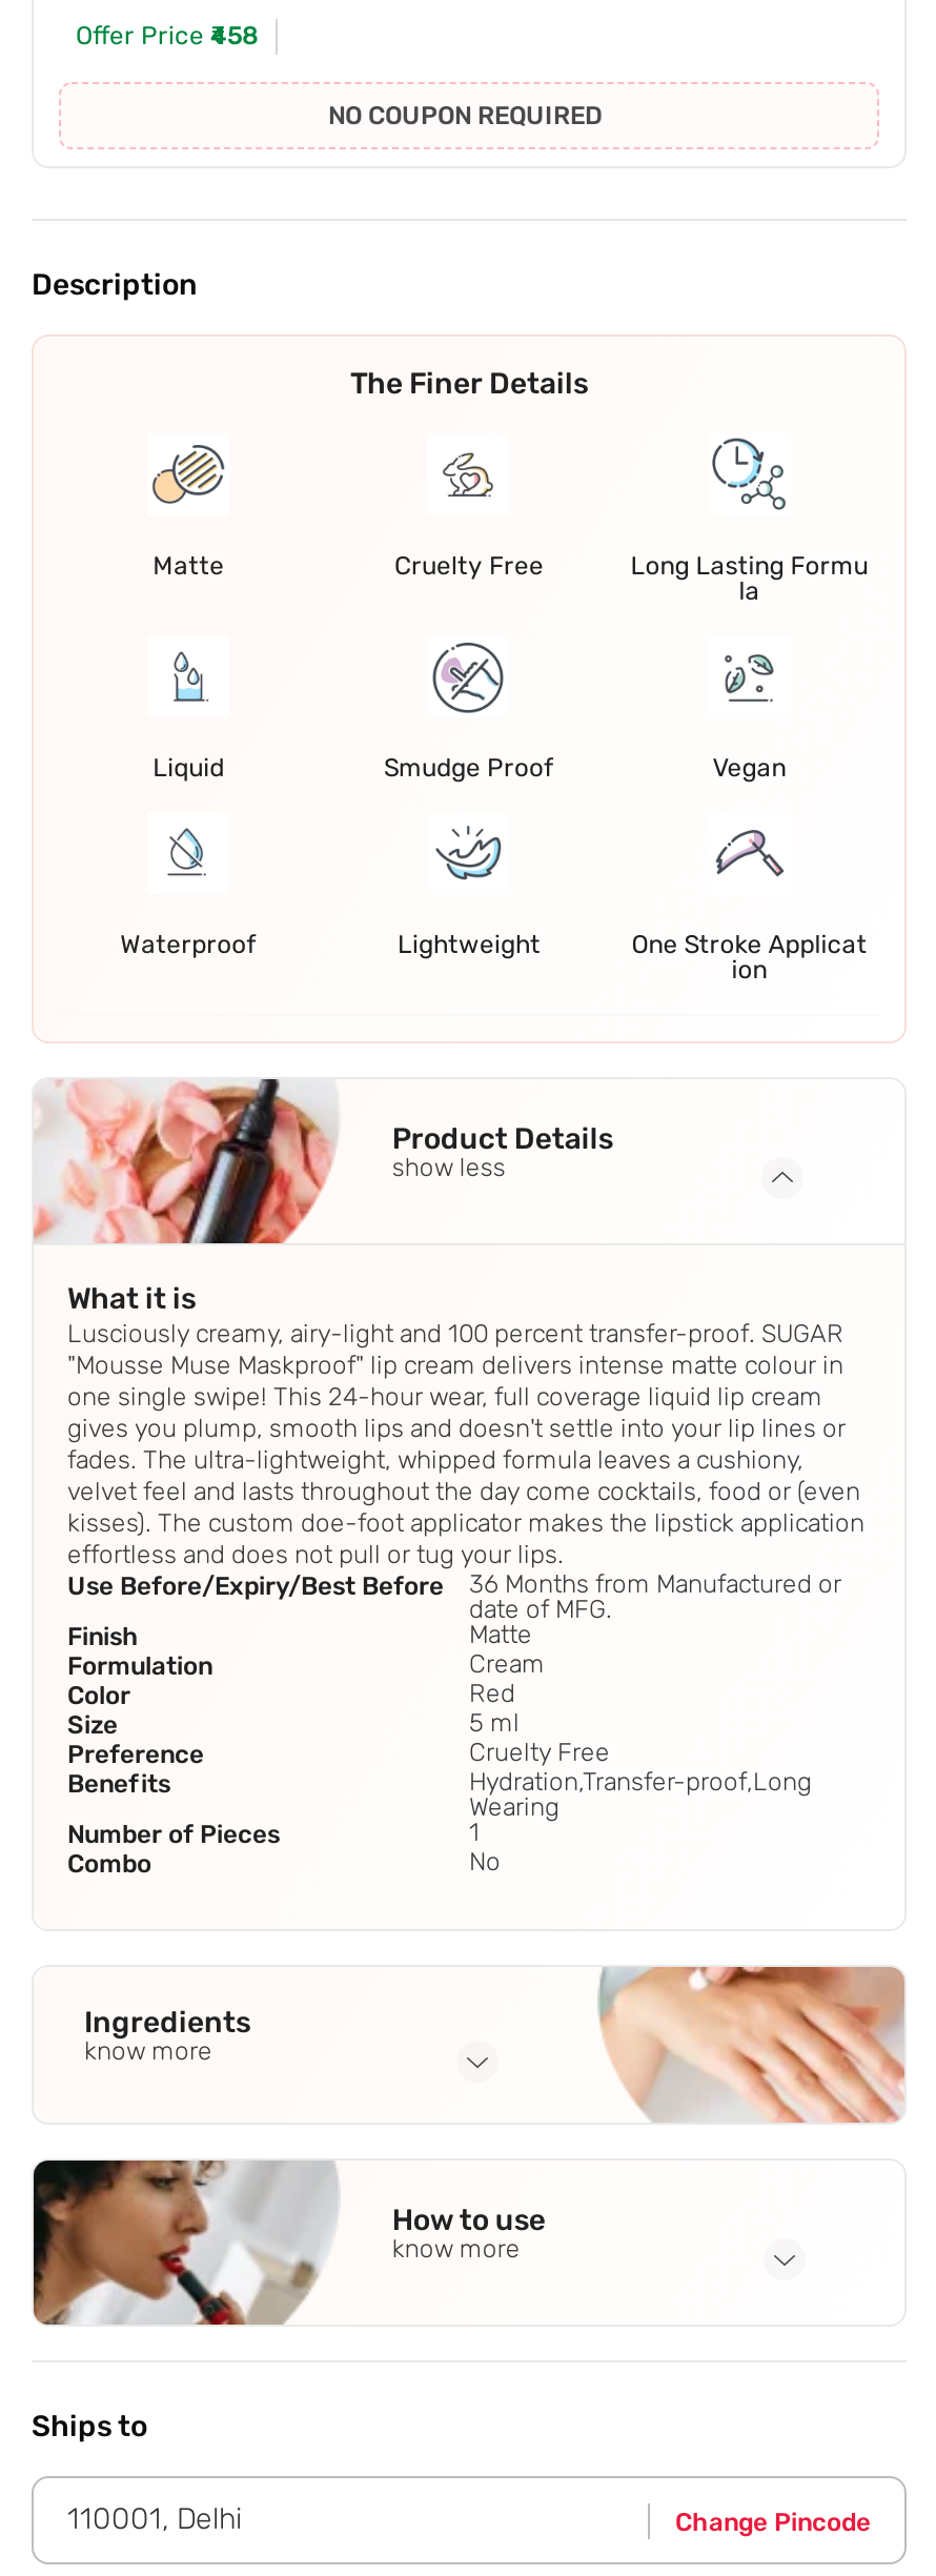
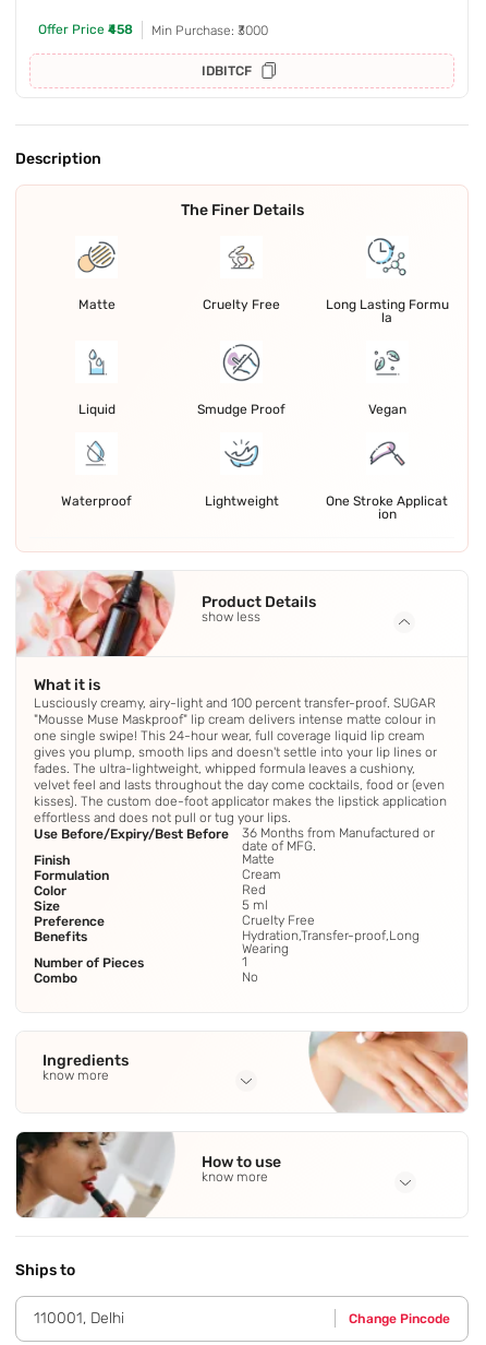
- NO COUPON REQUIRED
+ Min Purchase: ₹3000
+ IDBITCF
